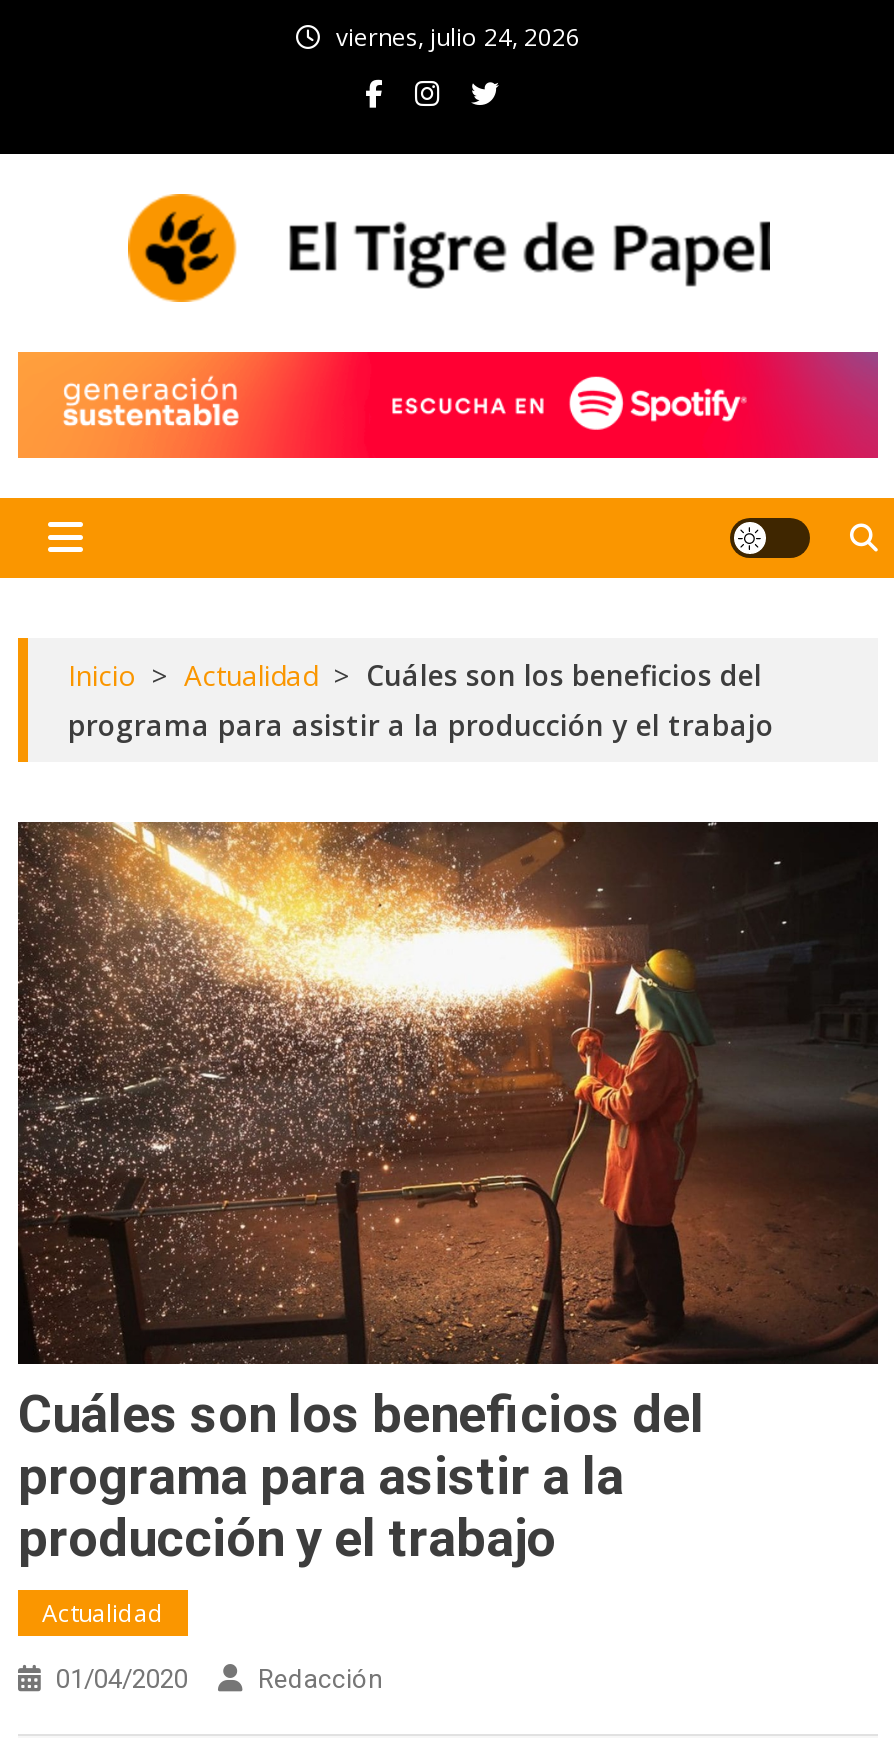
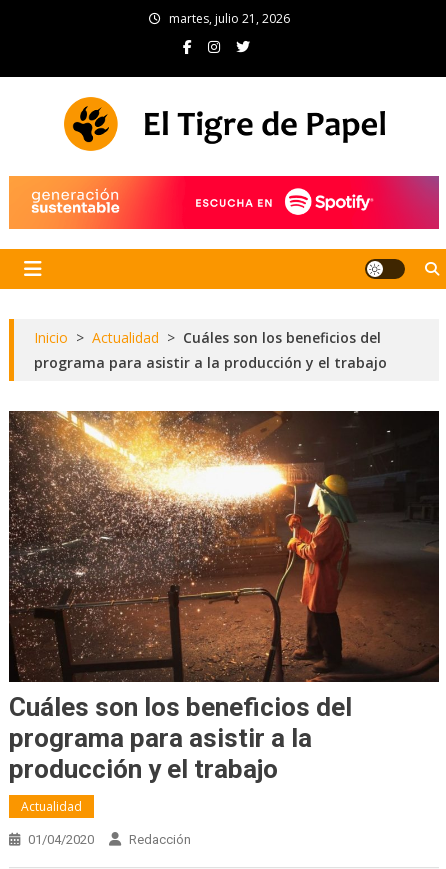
- viernes, julio 24, 2026
+ martes, julio 21, 2026
